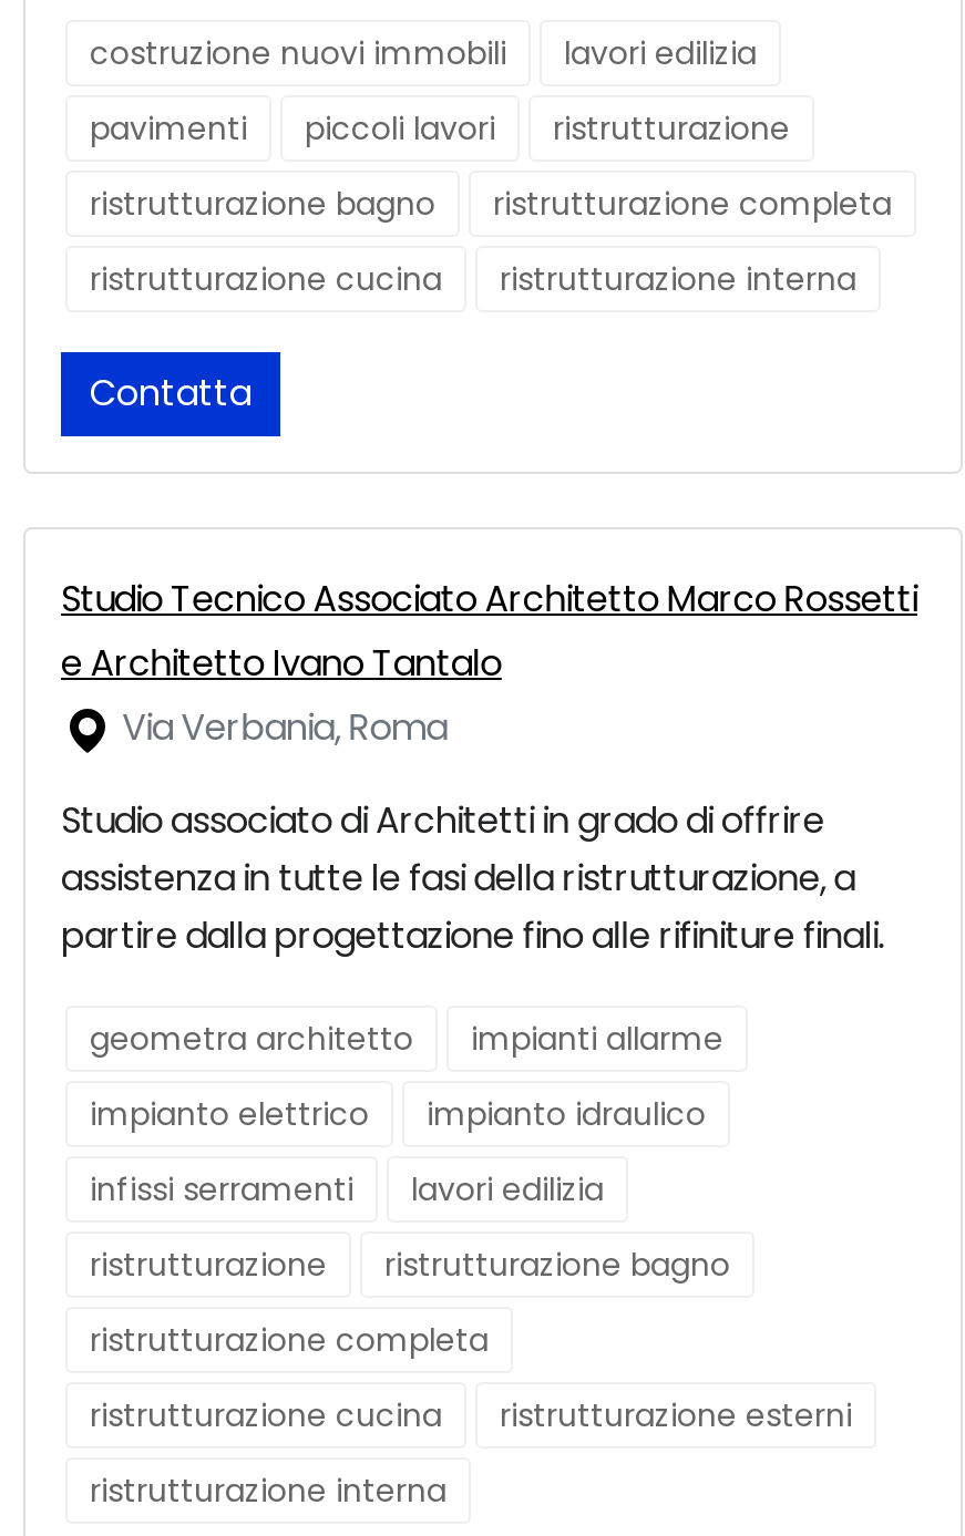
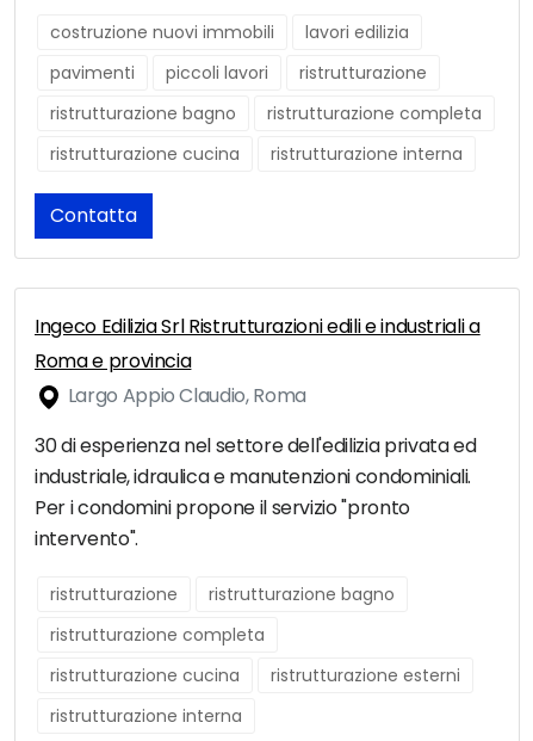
- Studio Tecnico Associato Architetto Marco Rossetti
- e Architetto Ivano Tantalo
- Via Verbania, Roma
- Studio associato di Architetti in grado di offrire
- assistenza in tutte le fasi della ristrutturazione, a
- partire dalla progettazione fino alle rifiniture finali.
- geometra architetto
- impianti allarme
- impianto elettrico
- impianto idraulico
- infissi serramenti
- lavori edilizia
+ Ingeco Edilizia Srl Ristrutturazioni edili e industriali a
+ Roma e provincia
+ Largo Appio Claudio, Roma
+ 30 di esperienza nel settore dell'edilizia privata ed
+ industriale, idraulica e manutenzioni condominiali.
+ Per i condomini propone il servizio "pronto
+ intervento".
